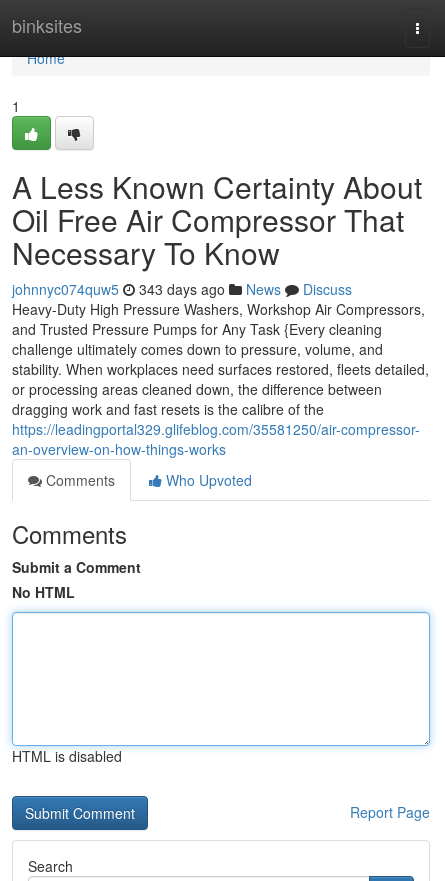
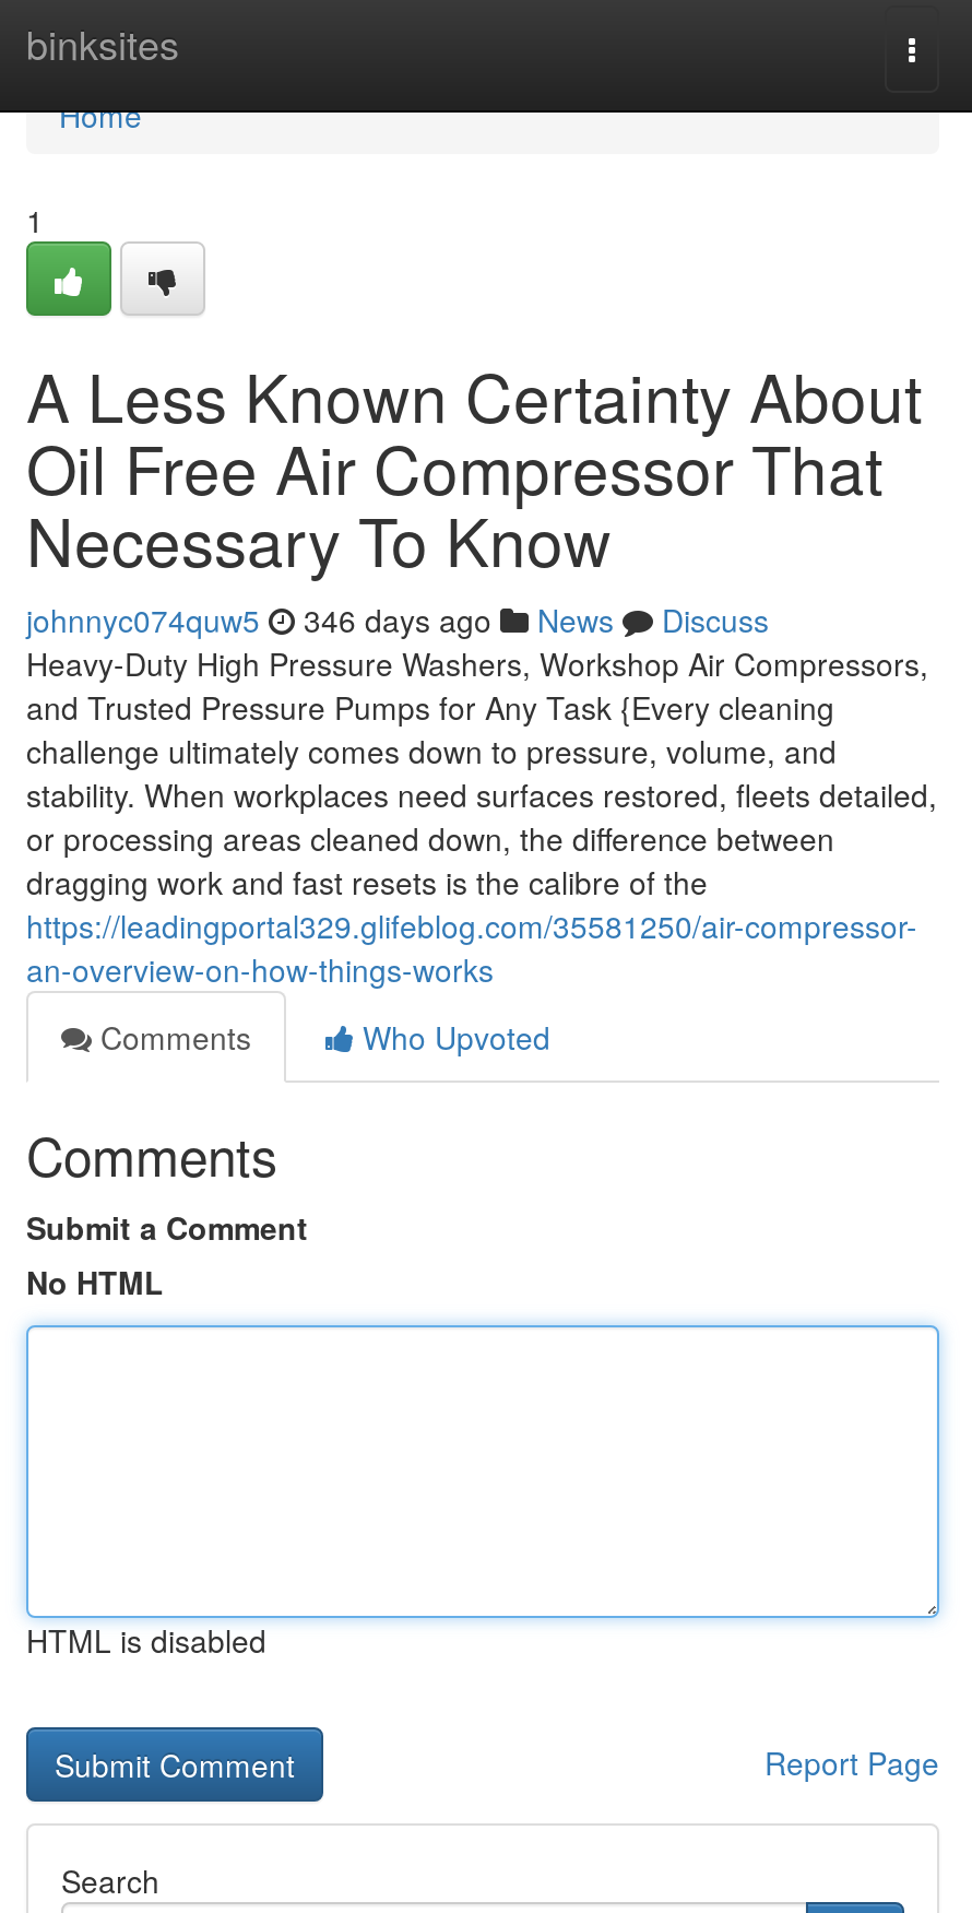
- johnnyc074quw5 343 days ago News Discuss
+ johnnyc074quw5 346 days ago News Discuss
